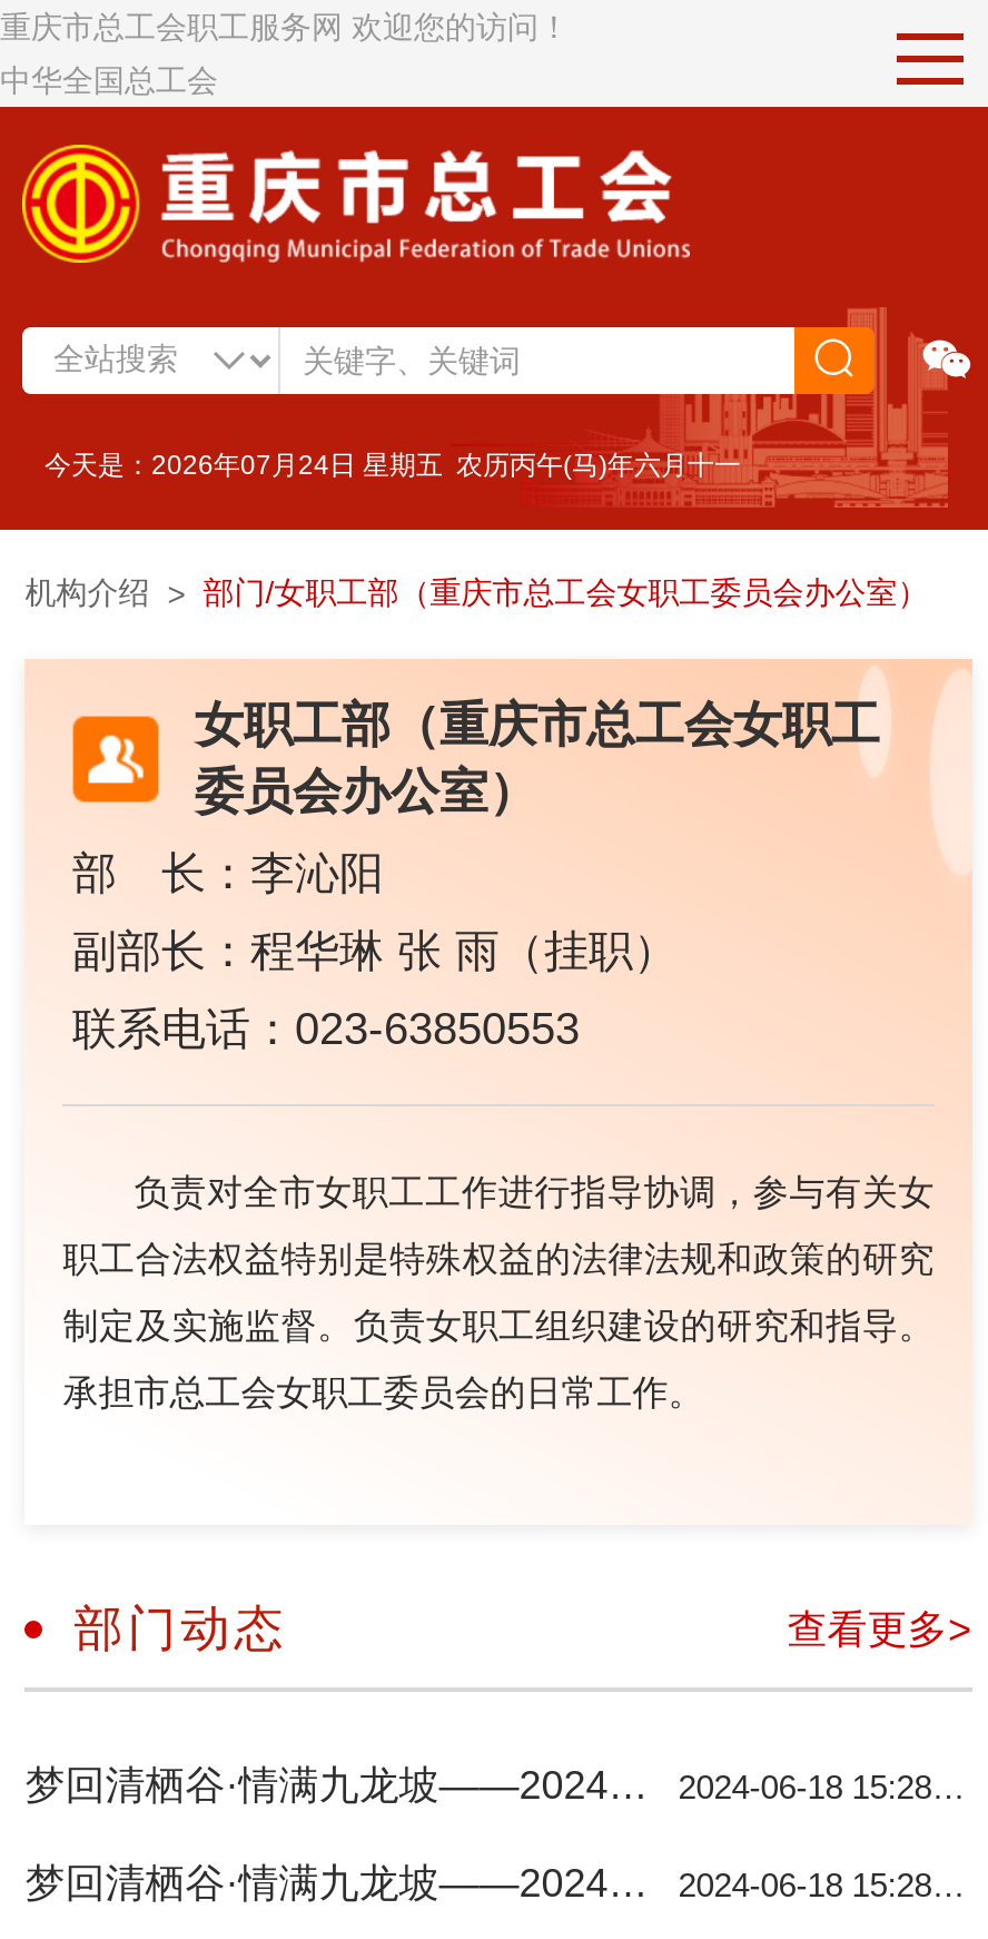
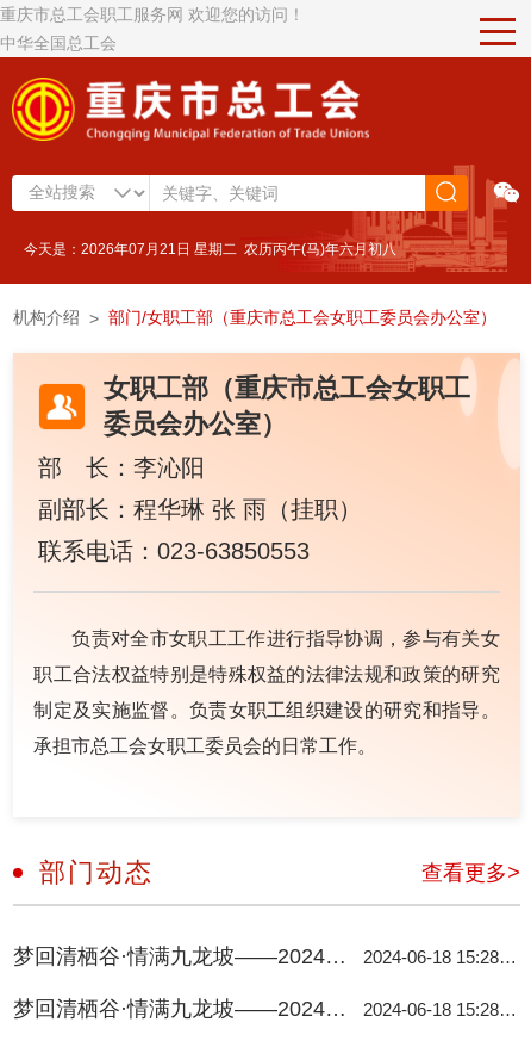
- 今天是：2026年07月24日 星期五 农历丙午(马)年六月十一
+ 今天是：2026年07月21日 星期二 农历丙午(马)年六月初八
